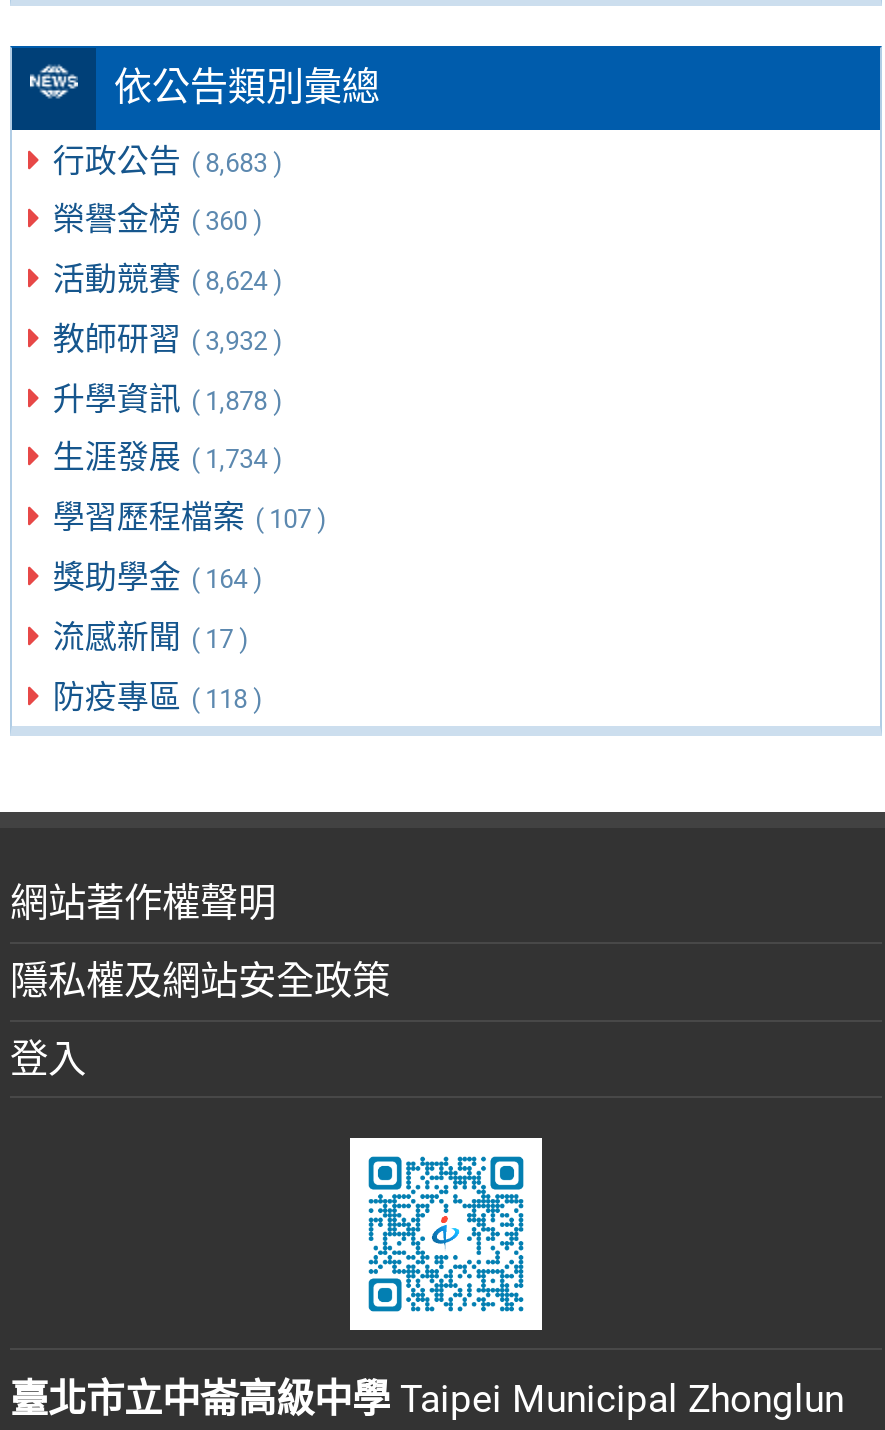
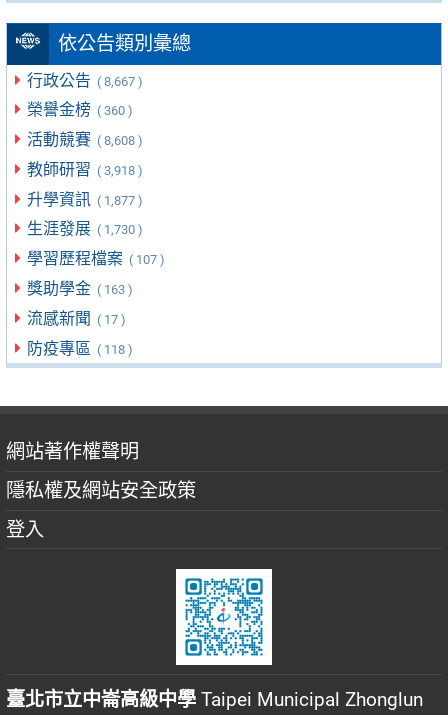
- 行政公告 ( 8,683 )
+ 行政公告 ( 8,667 )

- 活動競賽 ( 8,624 )
+ 活動競賽 ( 8,608 )

- 教師研習 ( 3,932 )
+ 教師研習 ( 3,918 )

- 升學資訊 ( 1,878 )
+ 升學資訊 ( 1,877 )

- 生涯發展 ( 1,734 )
+ 生涯發展 ( 1,730 )

- 獎助學金 ( 164 )
+ 獎助學金 ( 163 )
